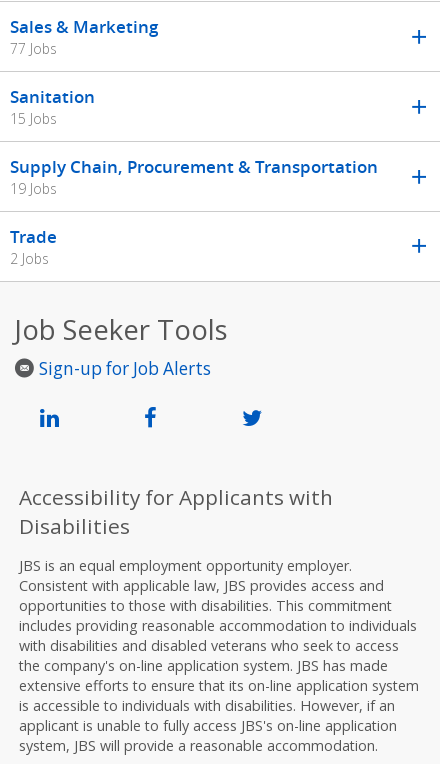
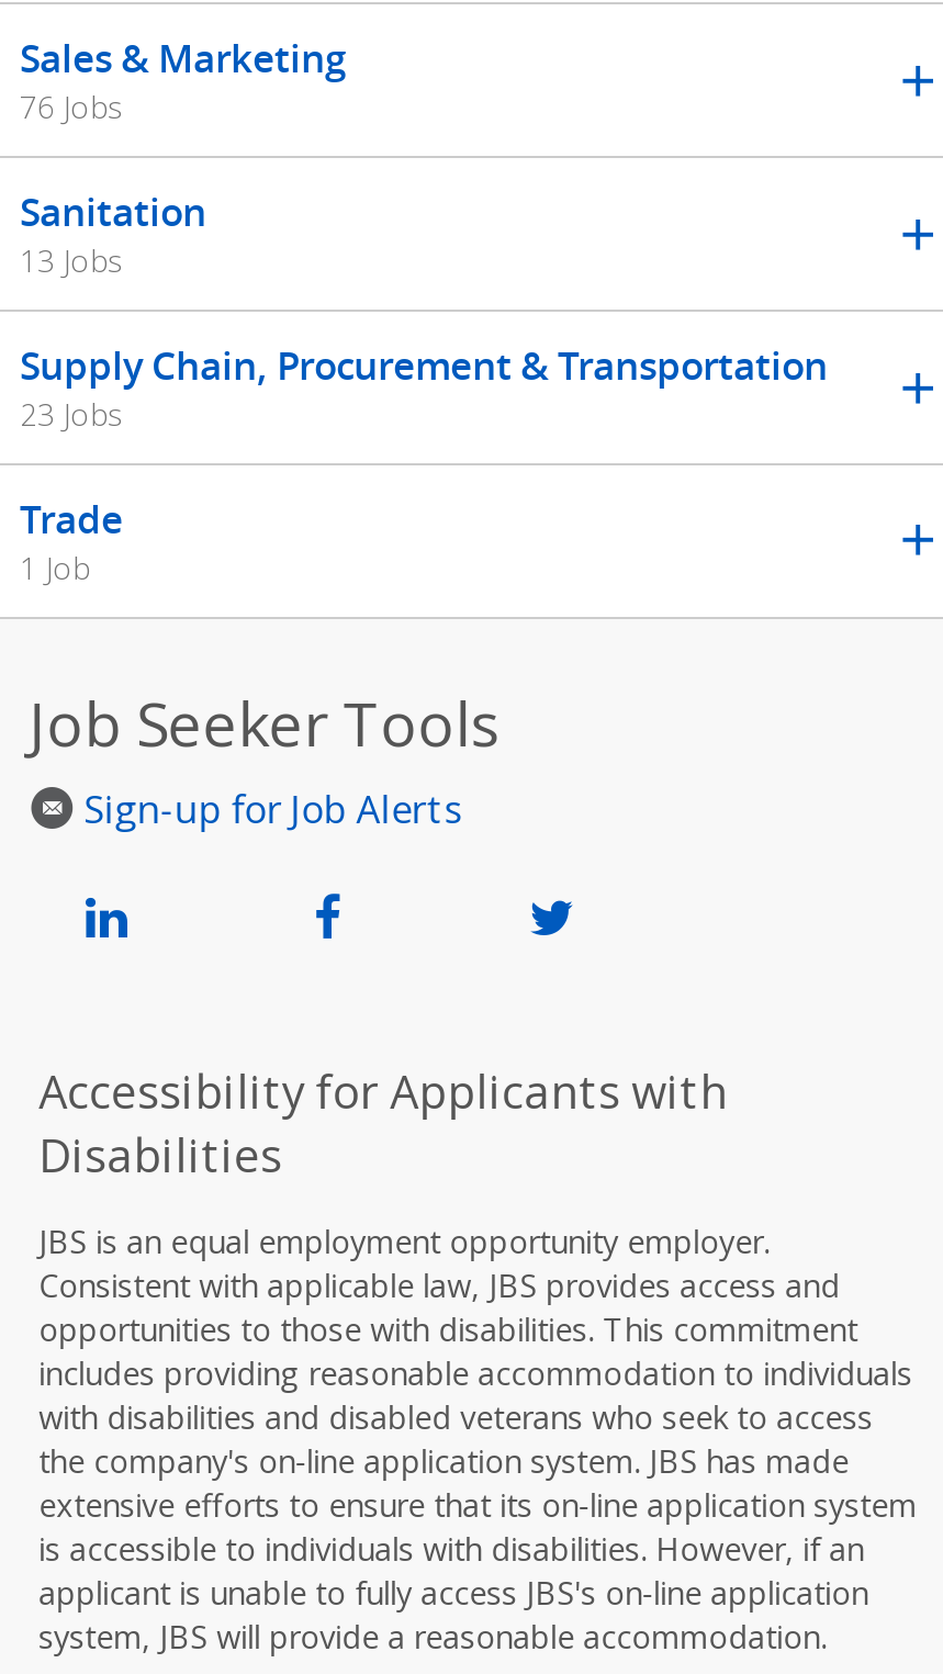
- 77 Jobs
+ 76 Jobs

- 15 Jobs
+ 13 Jobs

- 19 Jobs
+ 23 Jobs

- 2 Jobs
+ 1 Job
